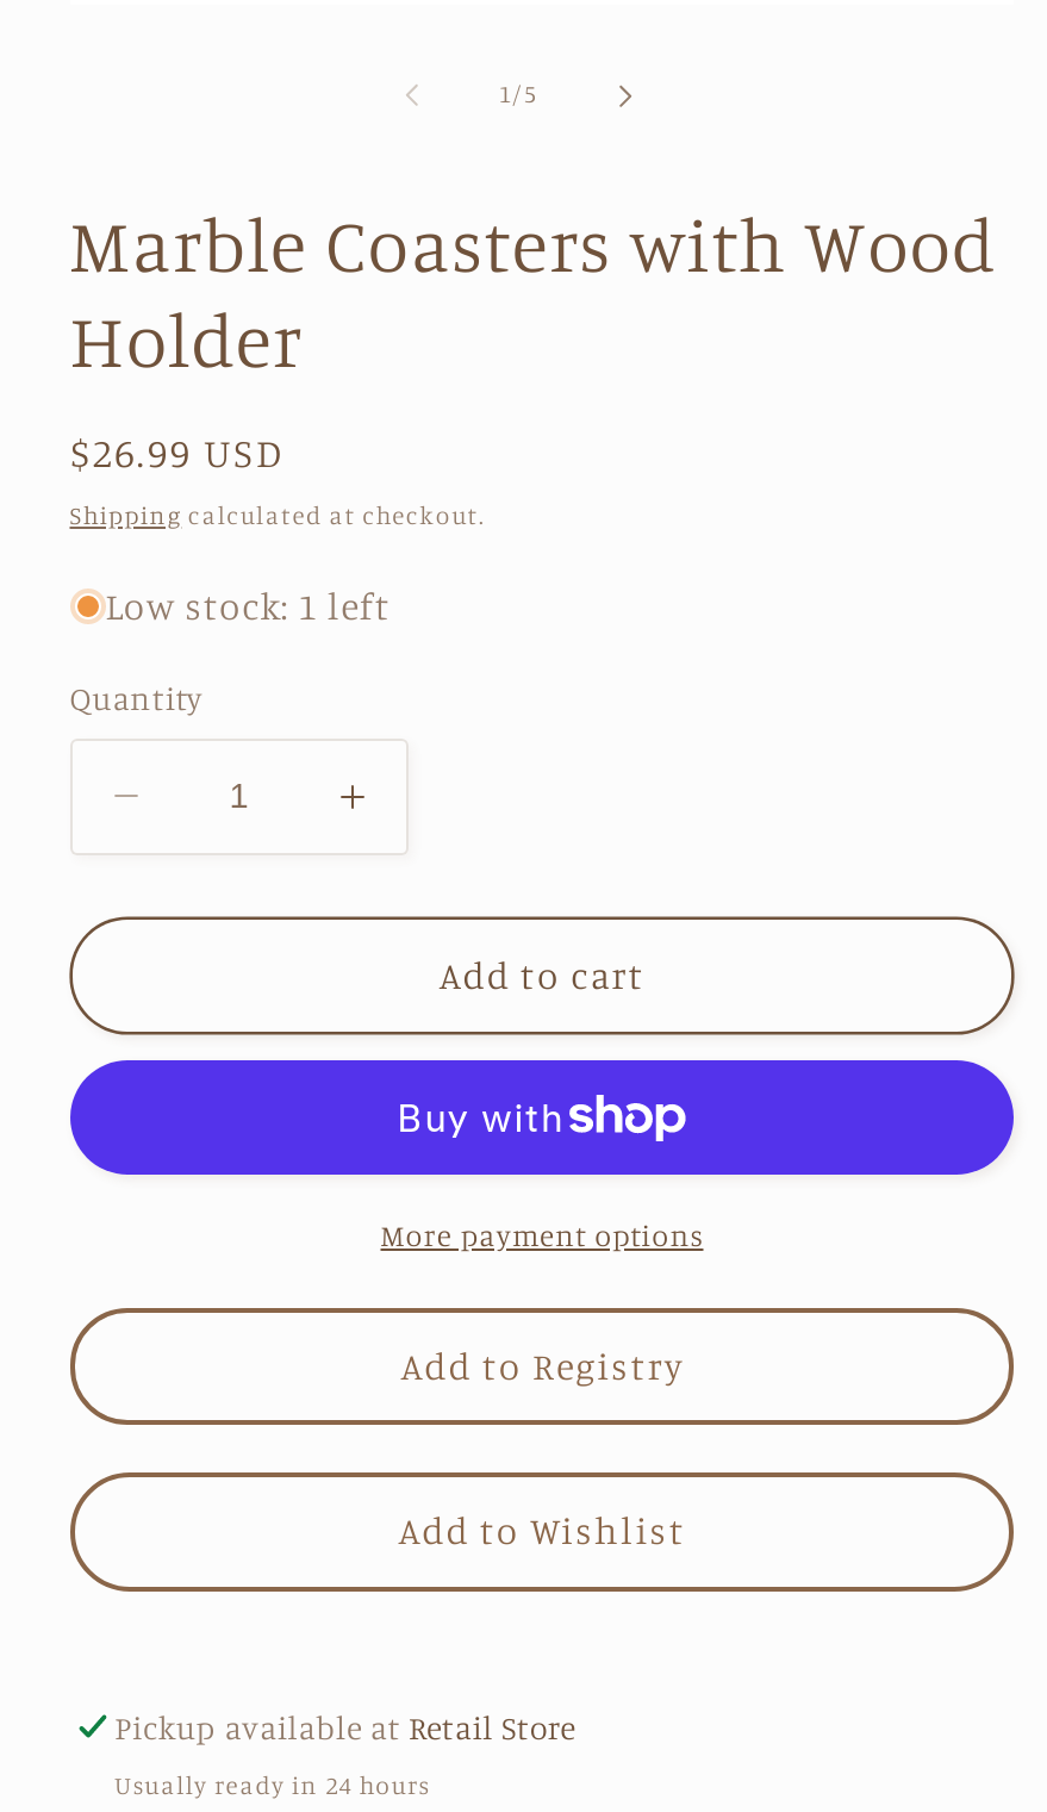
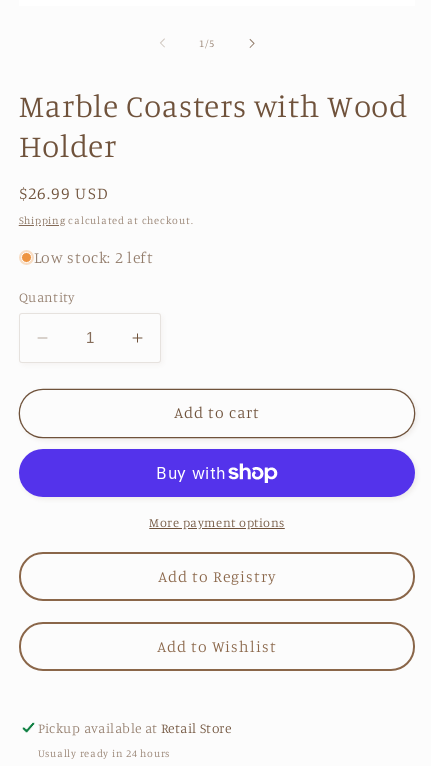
- Low stock: 1 left
+ Low stock: 2 left
